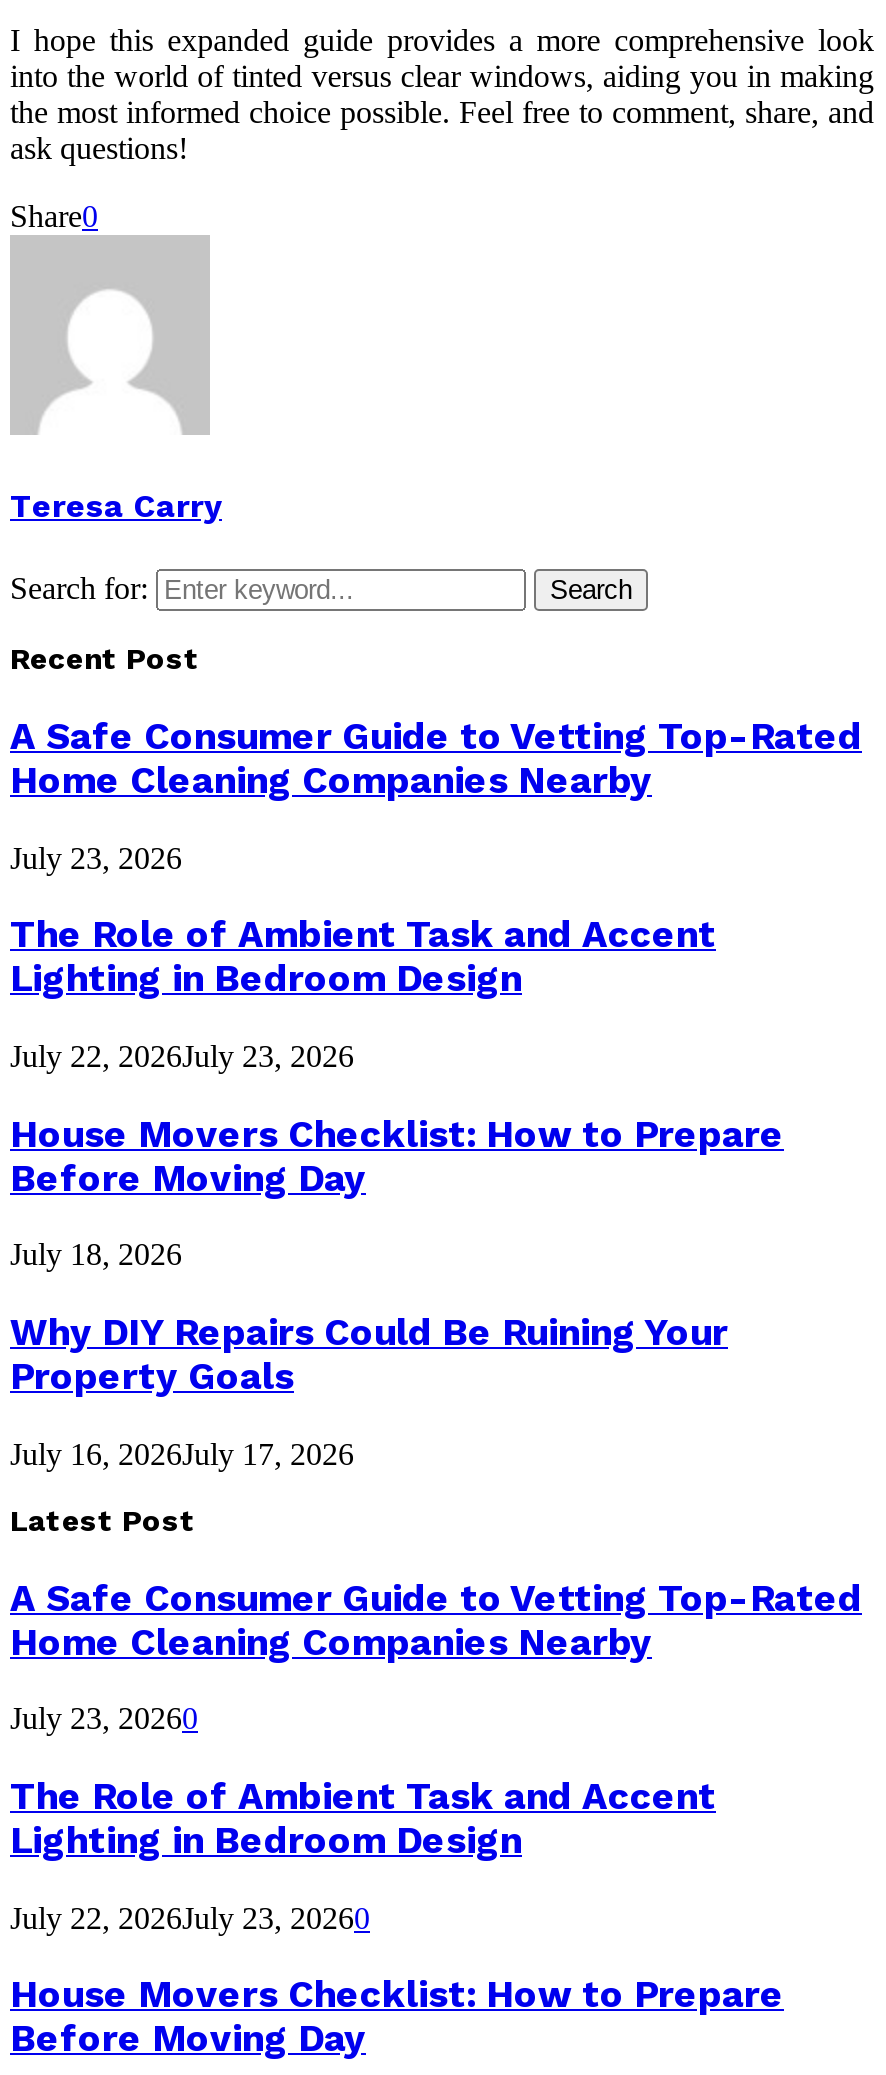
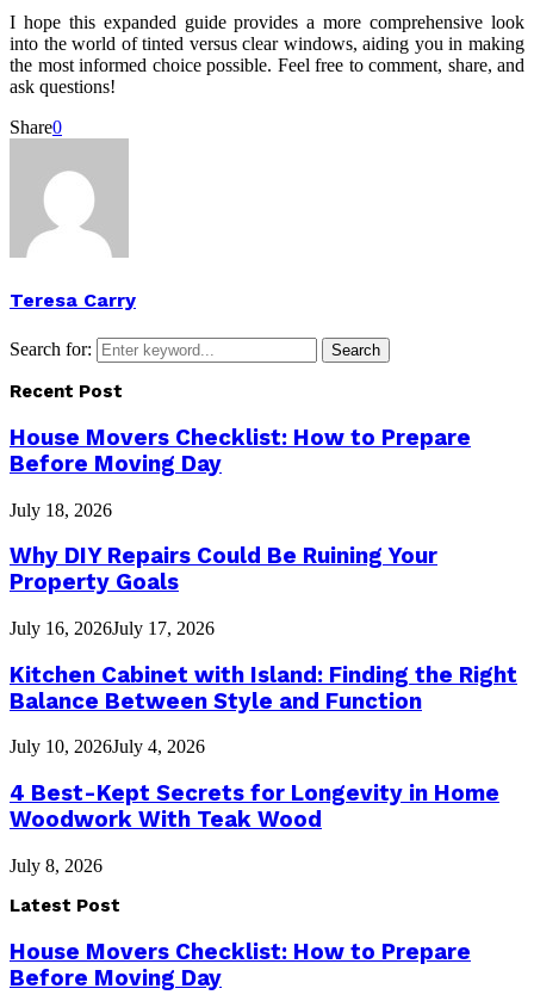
- A Safe Consumer Guide to Vetting Top-Rated
- Home Cleaning Companies Nearby
- July 23, 2026
- The Role of Ambient Task and Accent
- Lighting in Bedroom Design
- July 22, 2026July 23, 2026

+ Kitchen Cabinet with Island: Finding the Right
+ Balance Between Style and Function
+ July 10, 2026July 4, 2026
+ 4 Best-Kept Secrets for Longevity in Home
+ Woodwork With Teak Wood
+ July 8, 2026

- A Safe Consumer Guide to Vetting Top-Rated
- Home Cleaning Companies Nearby
- July 23, 20260
- The Role of Ambient Task and Accent
- Lighting in Bedroom Design
- July 22, 2026July 23, 20260
